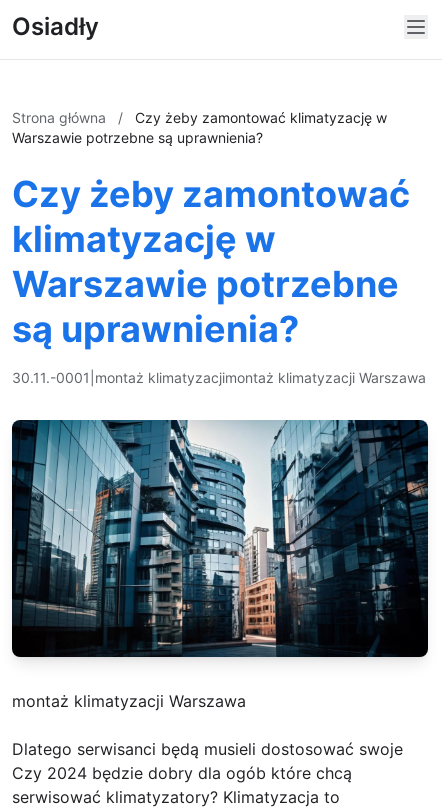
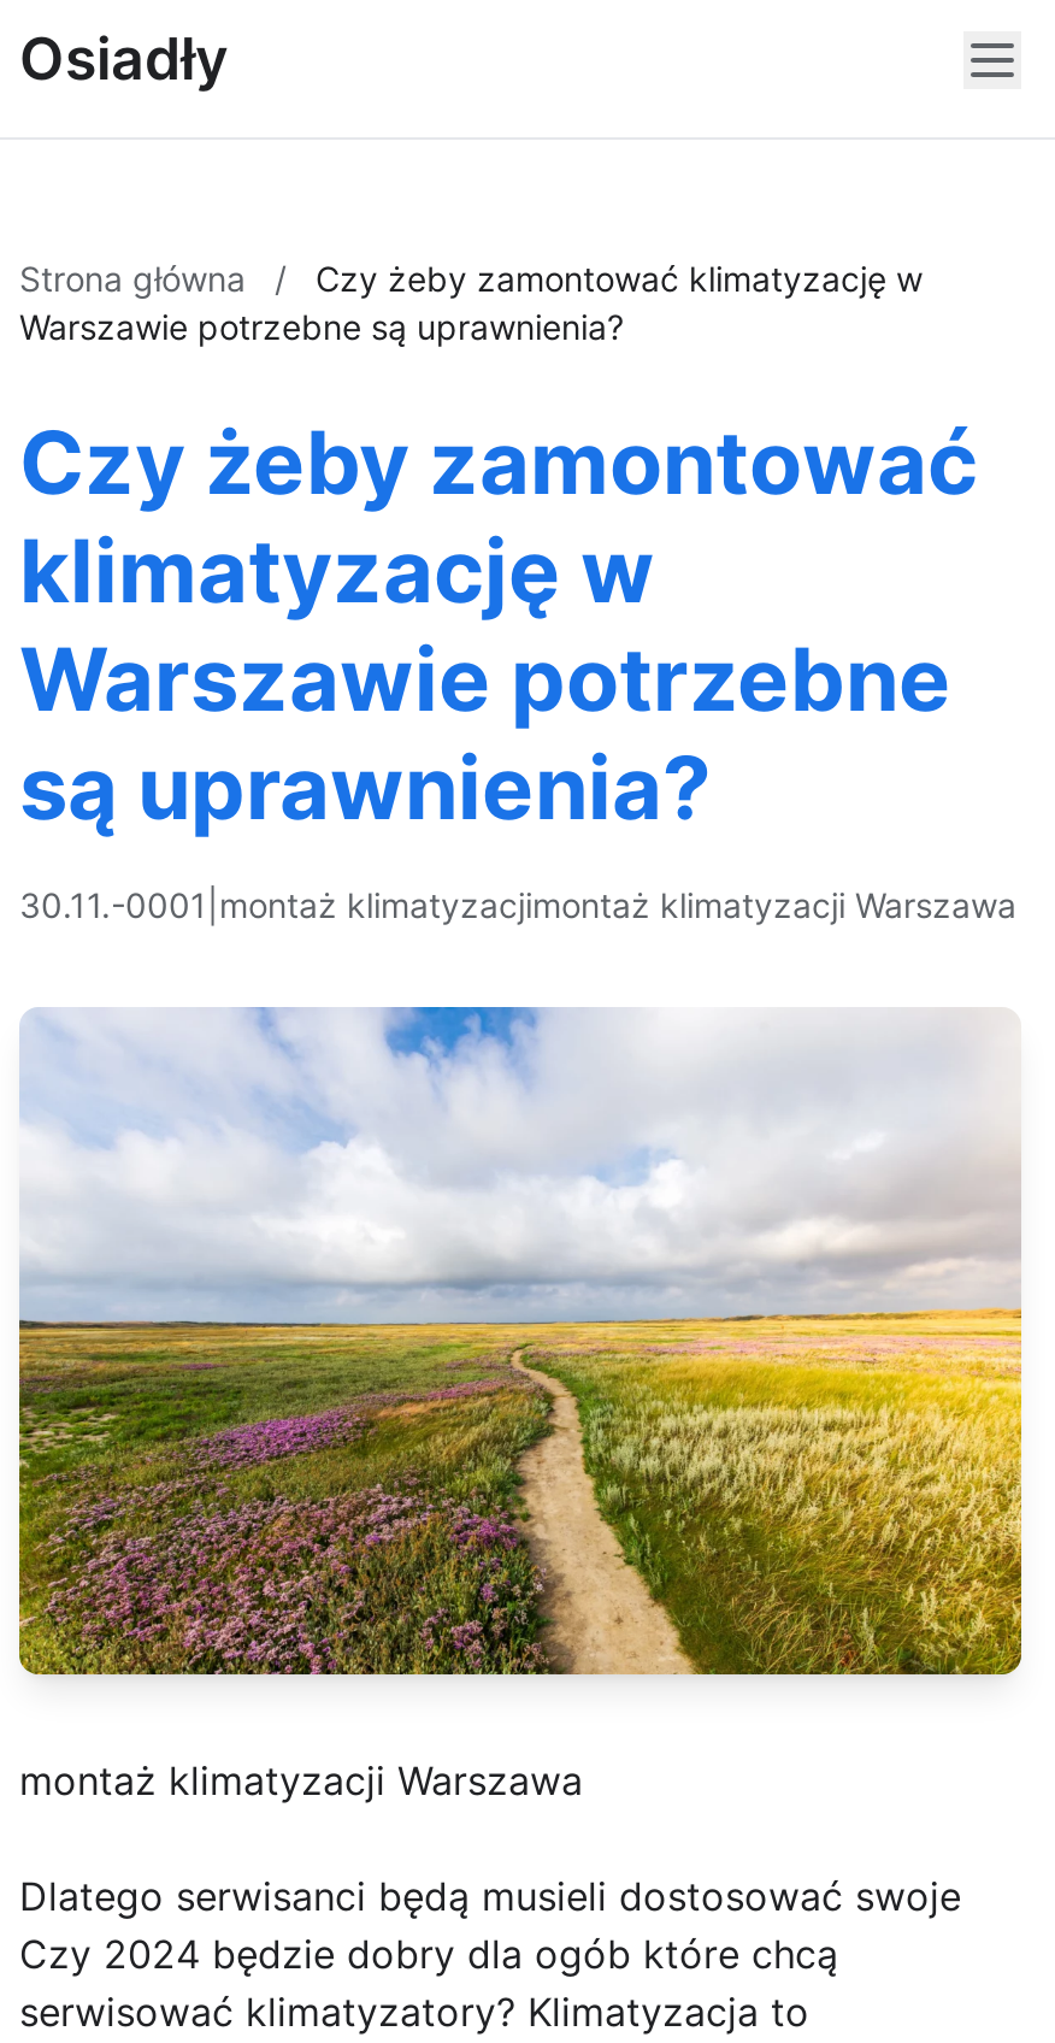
- [image]
+ [image]
